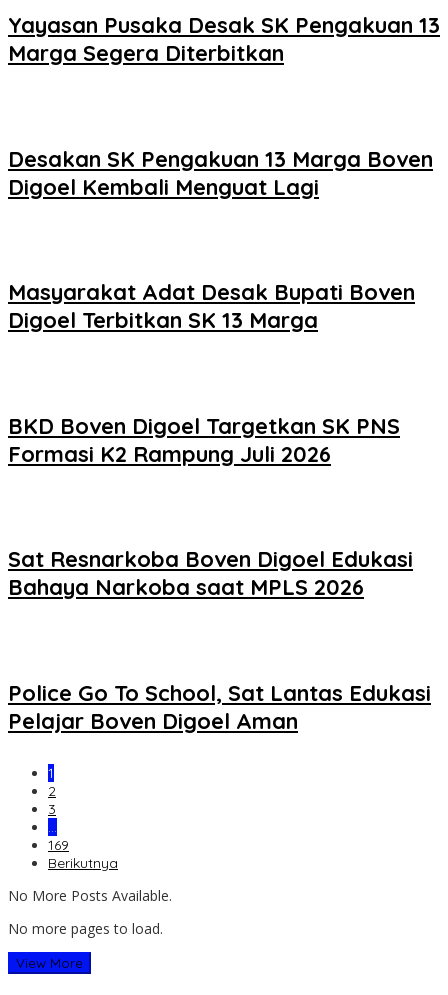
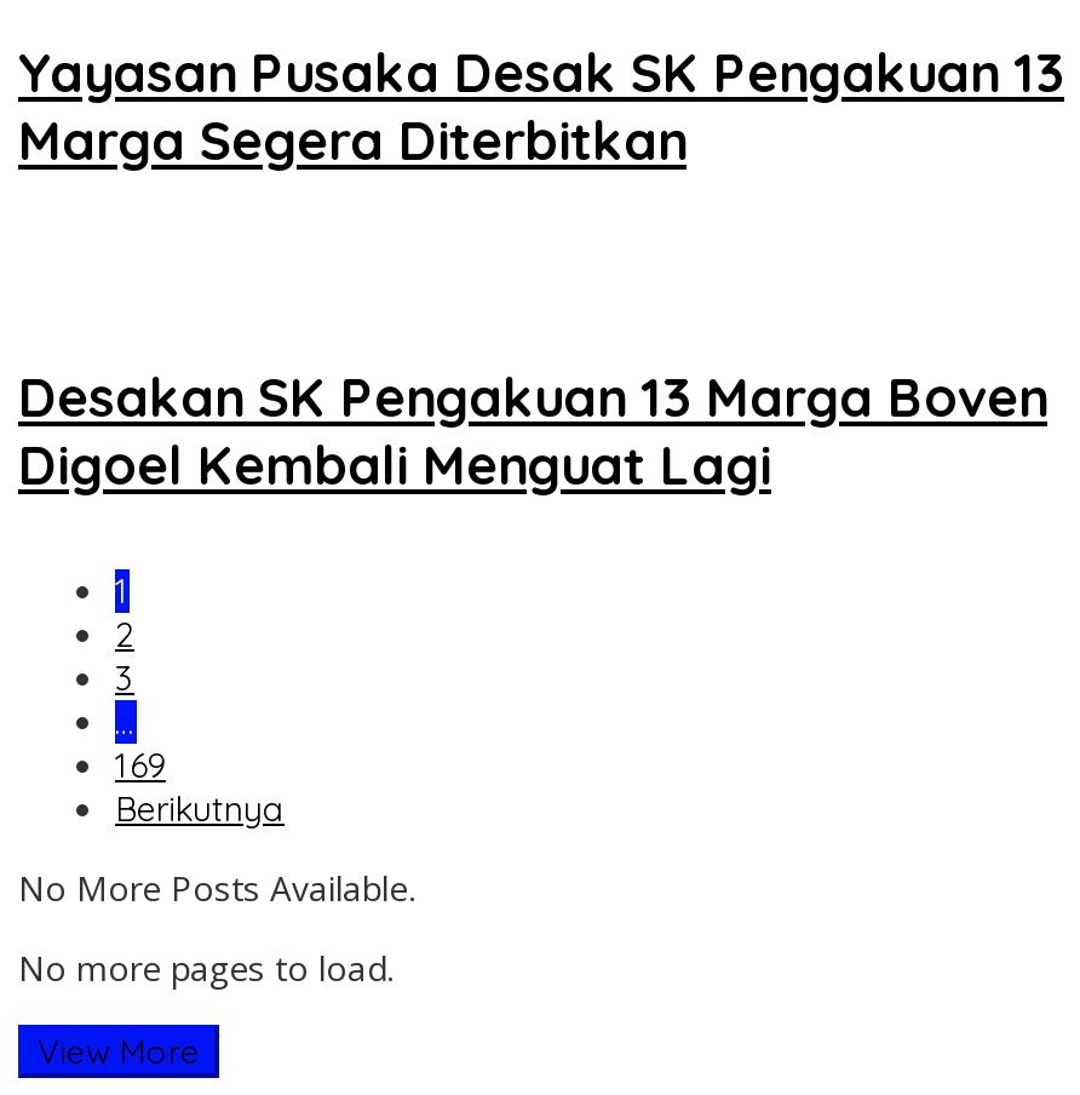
- Masyarakat Adat Desak Bupati Boven
- Digoel Terbitkan SK 13 Marga

- BKD Boven Digoel Targetkan SK PNS
- Formasi K2 Rampung Juli 2026

- Sat Resnarkoba Boven Digoel Edukasi
- Bahaya Narkoba saat MPLS 2026

- Police Go To School, Sat Lantas Edukasi
- Pelajar Boven Digoel Aman
